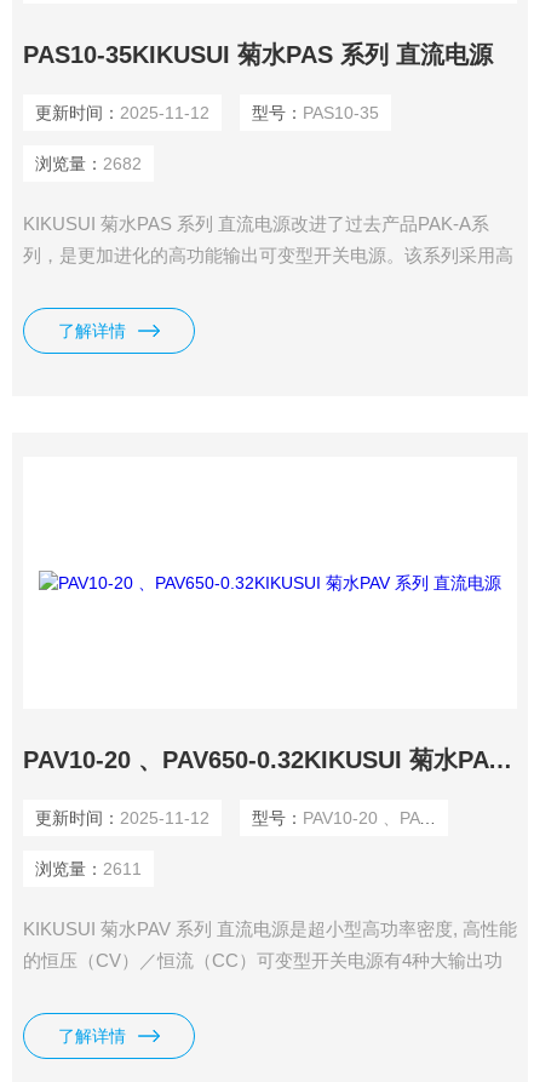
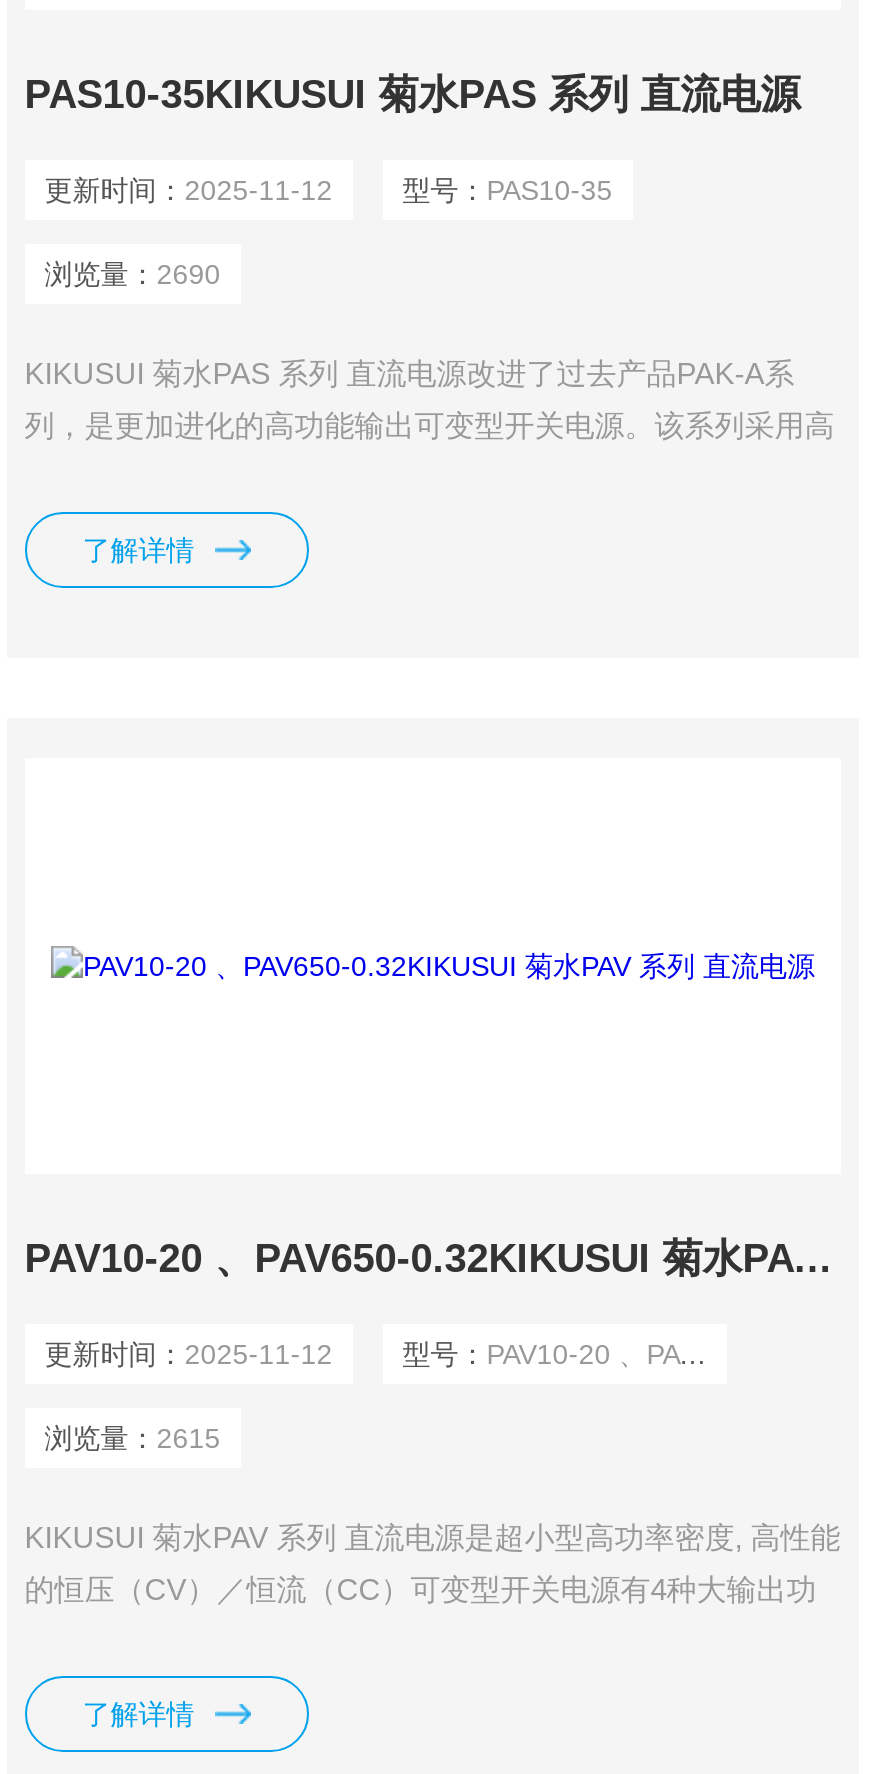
- 浏览量：2682
+ 浏览量：2690

- 浏览量：2611
+ 浏览量：2615
